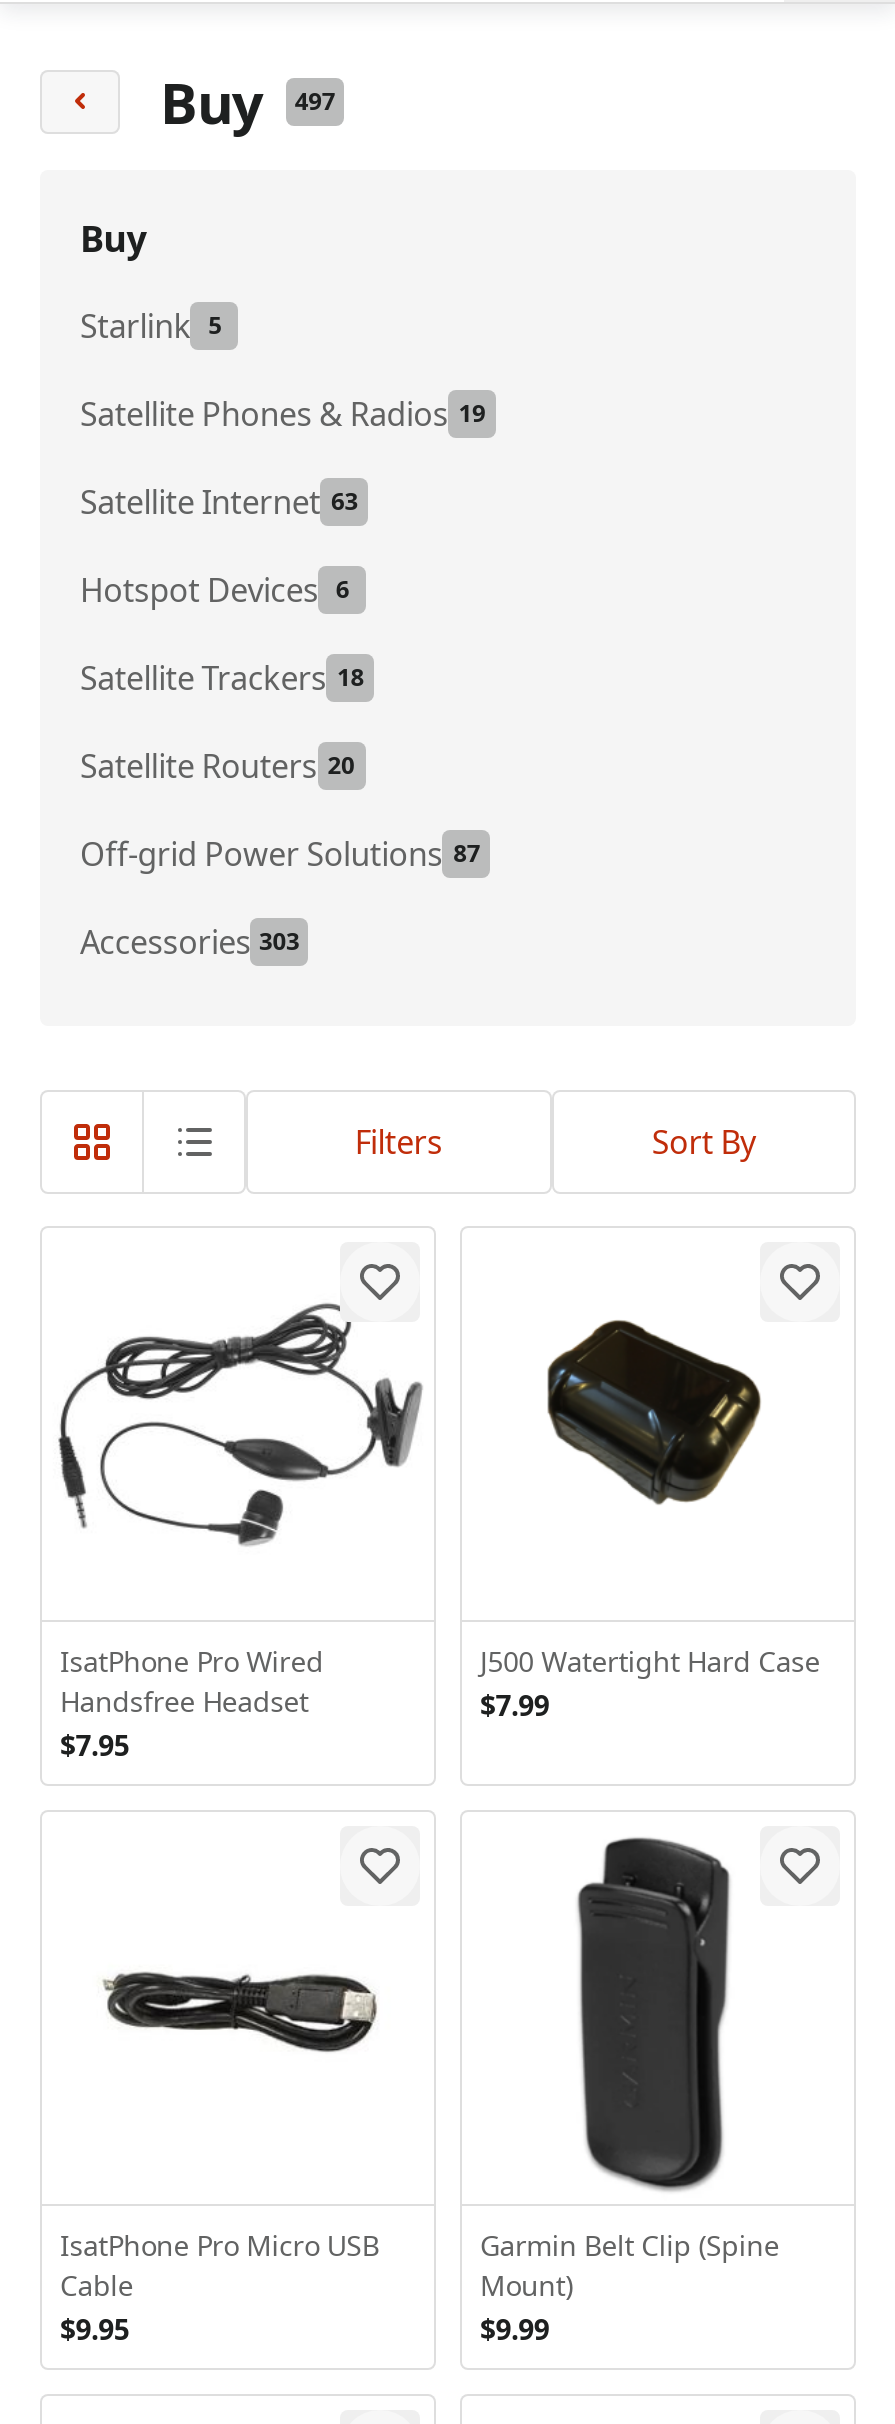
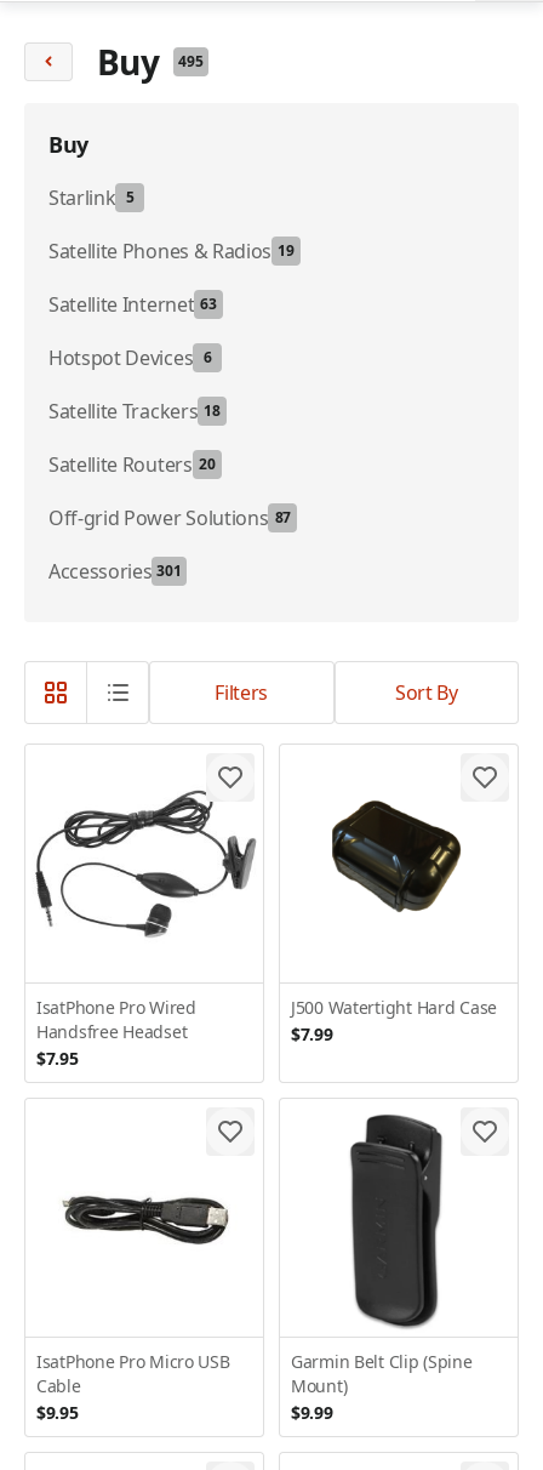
- Buy 497
+ Buy 495

- Accessories 303
+ Accessories 301
